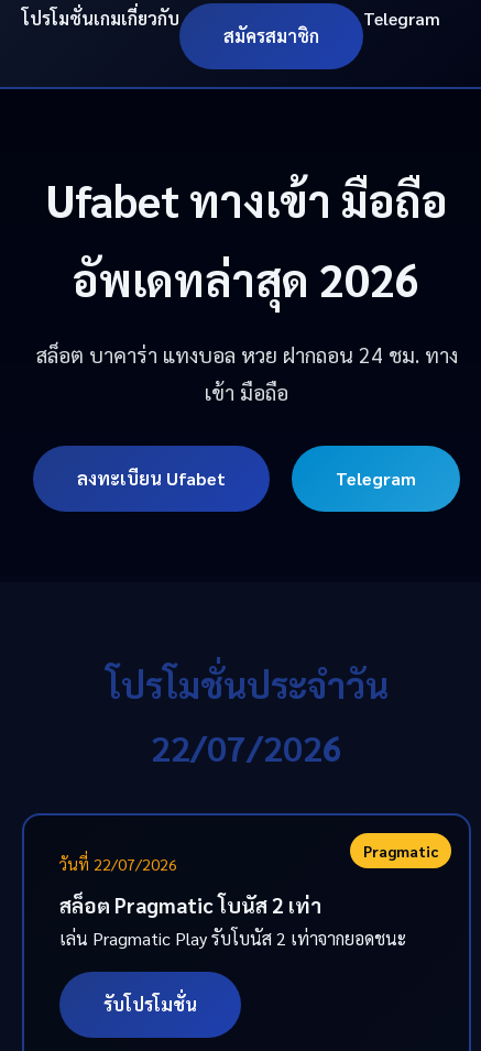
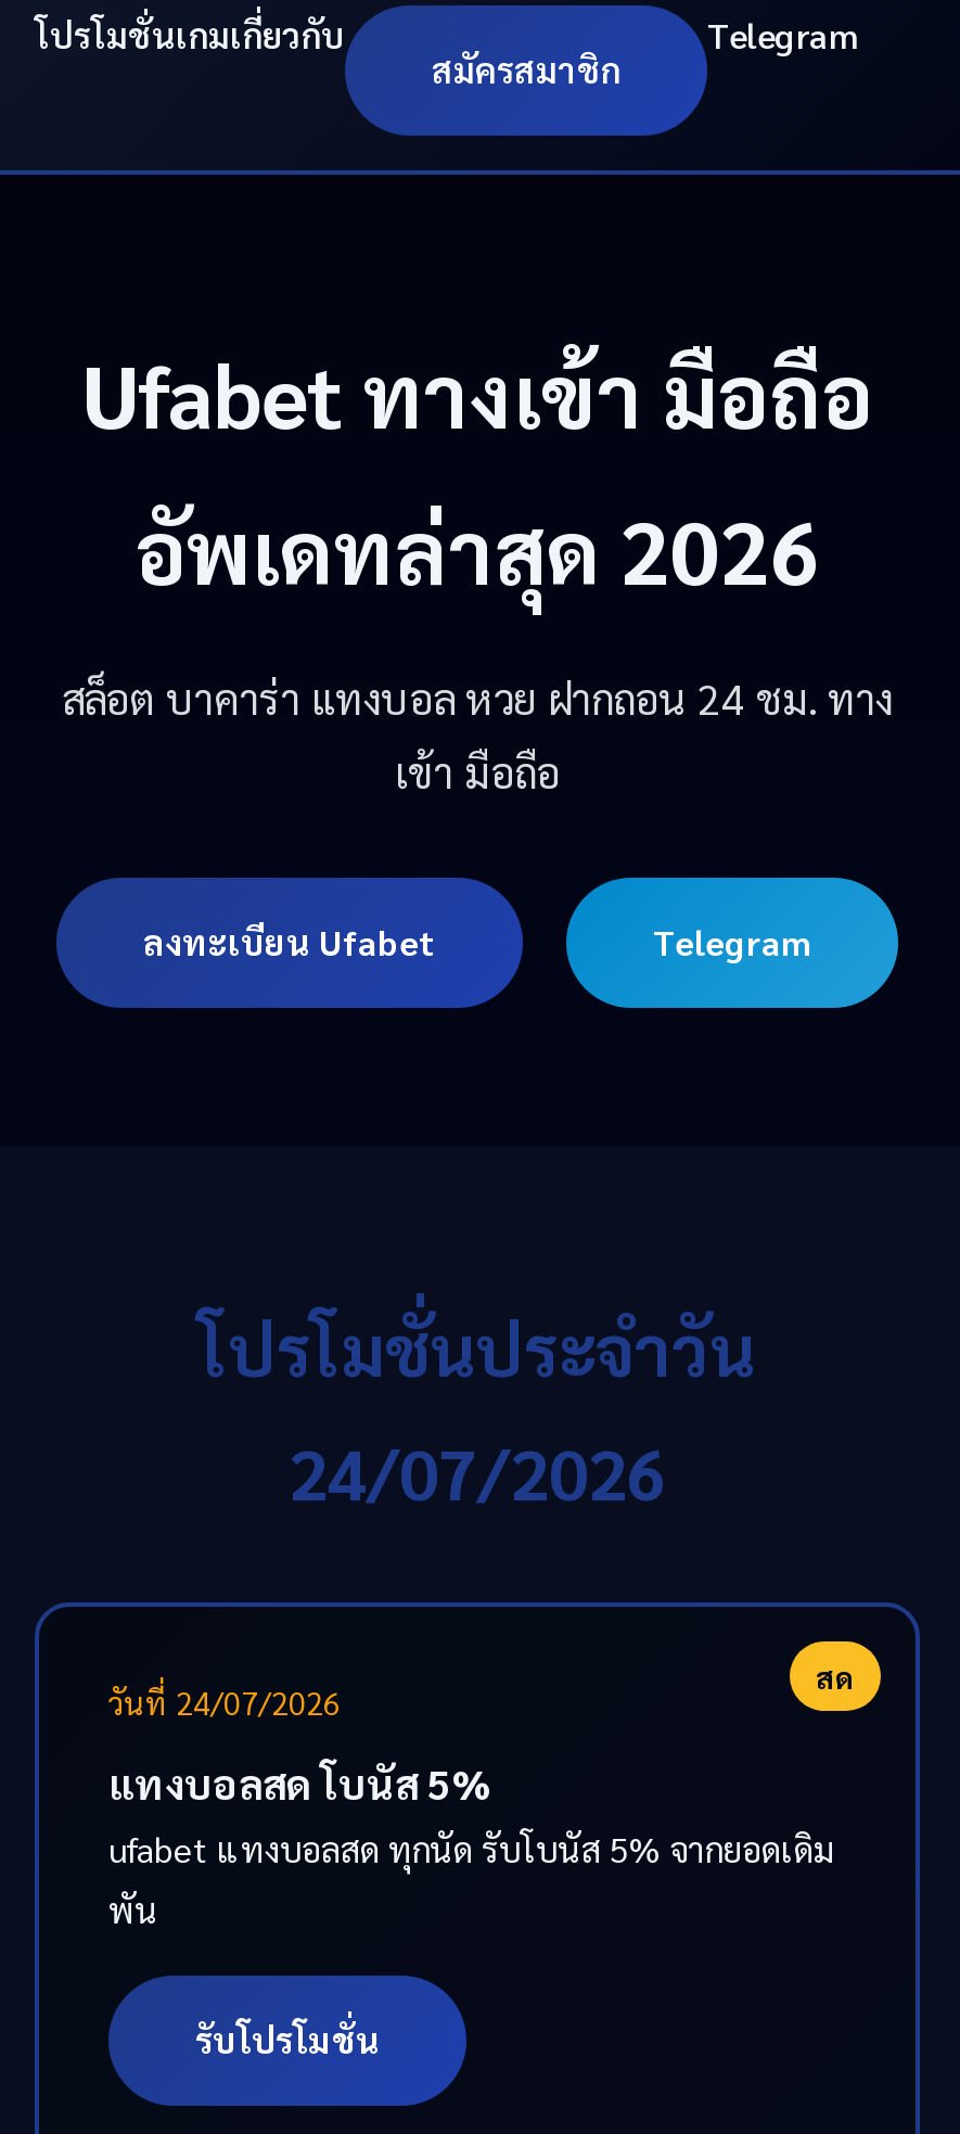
- 22/07/2026
+ 24/07/2026

- Pragmatic
- วันที่ 22/07/2026
+ สด
+ วันที่ 24/07/2026

- สล็อต Pragmatic โบนัส 2 เท่า
- เล่น Pragmatic Play รับโบนัส 2 เท่าจากยอดชนะ
+ แทงบอลสด โบนัส 5%
+ ufabet แทงบอลสด ทุกนัด รับโบนัส 5% จากยอดเดิม
+ พัน
